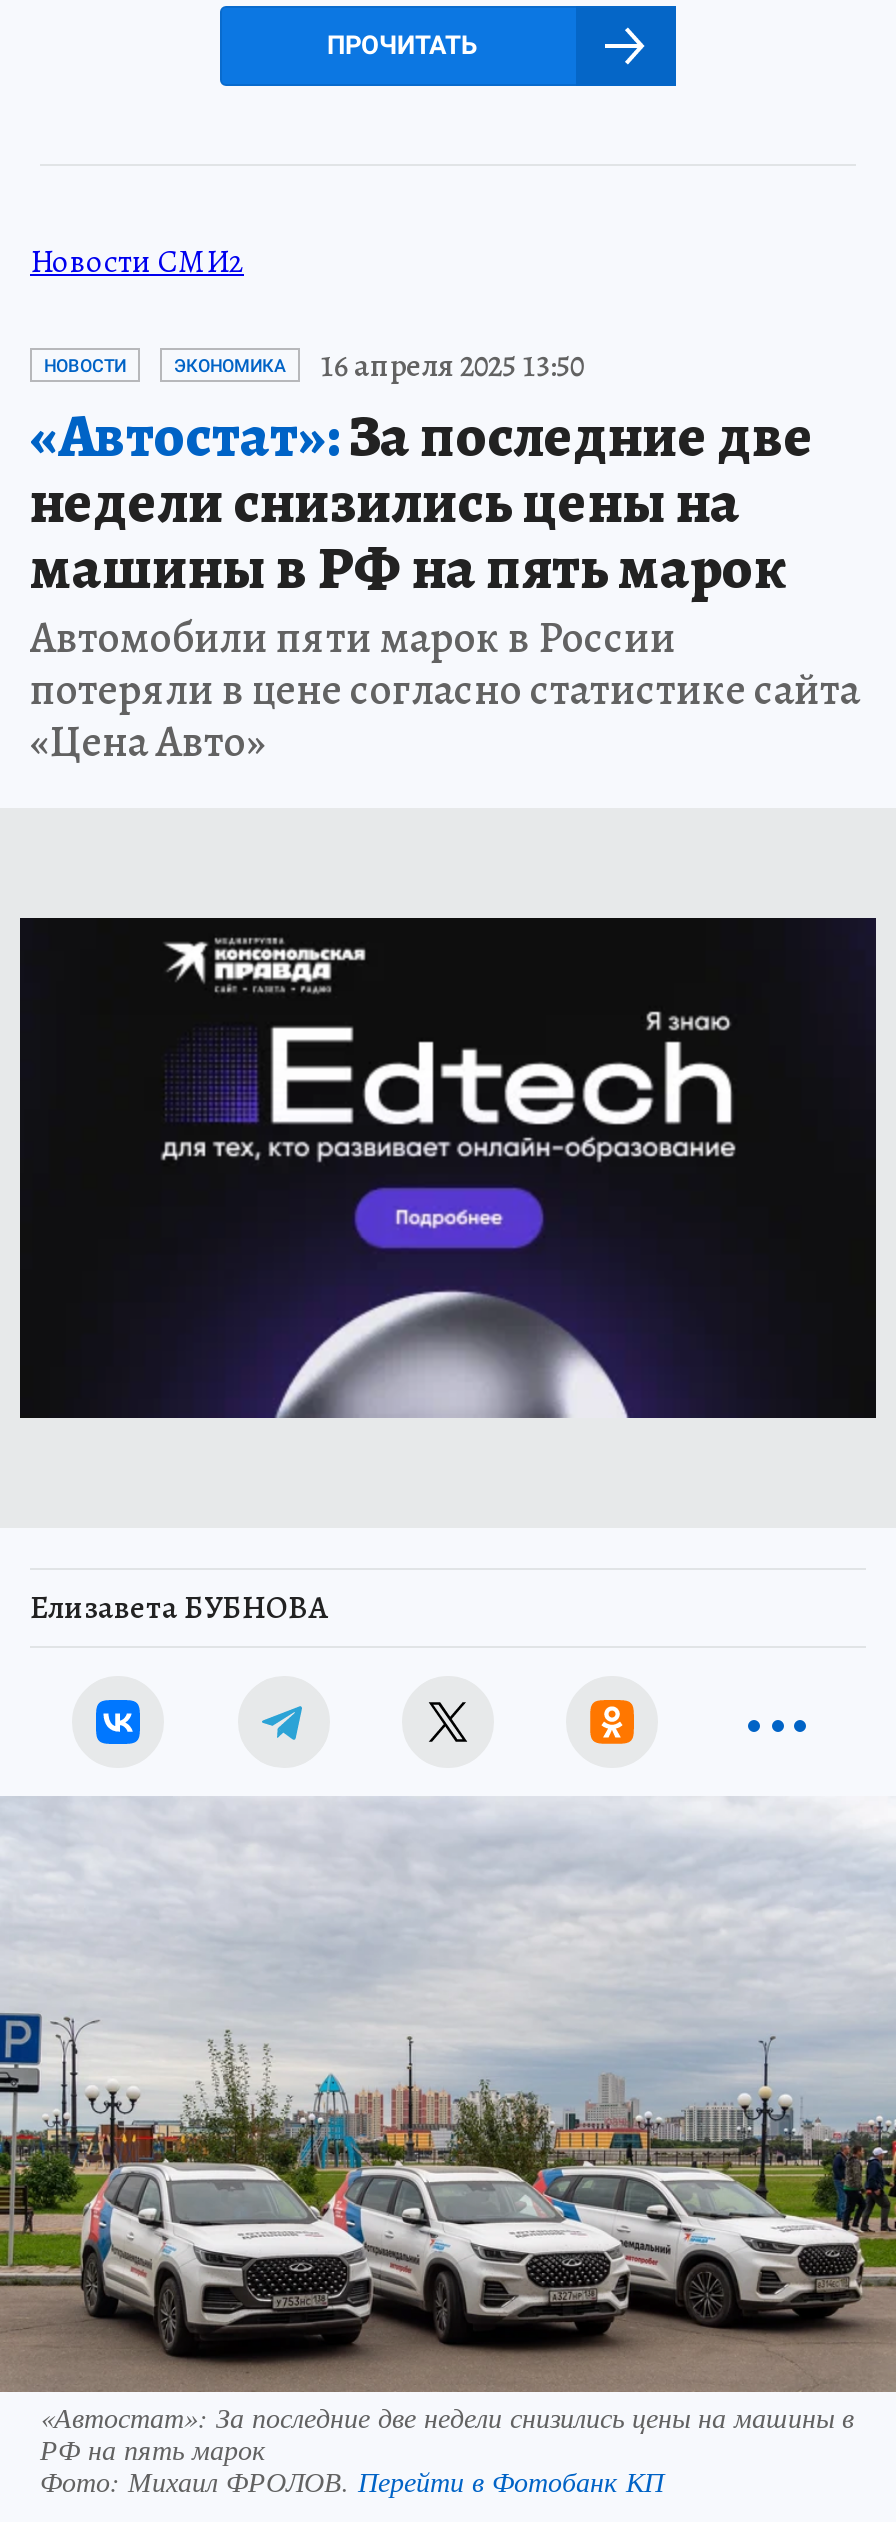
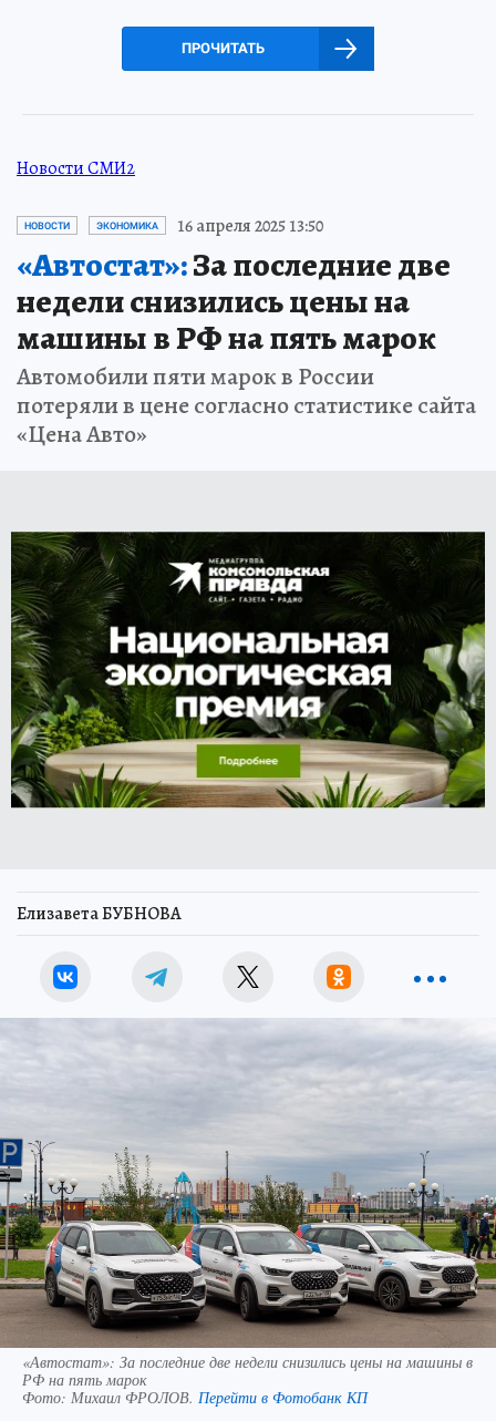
- [image]
+ [image]
